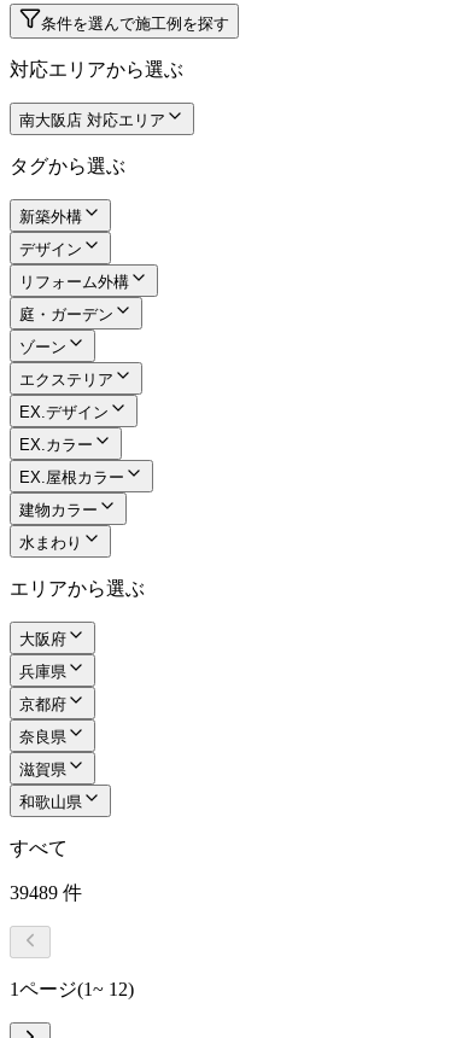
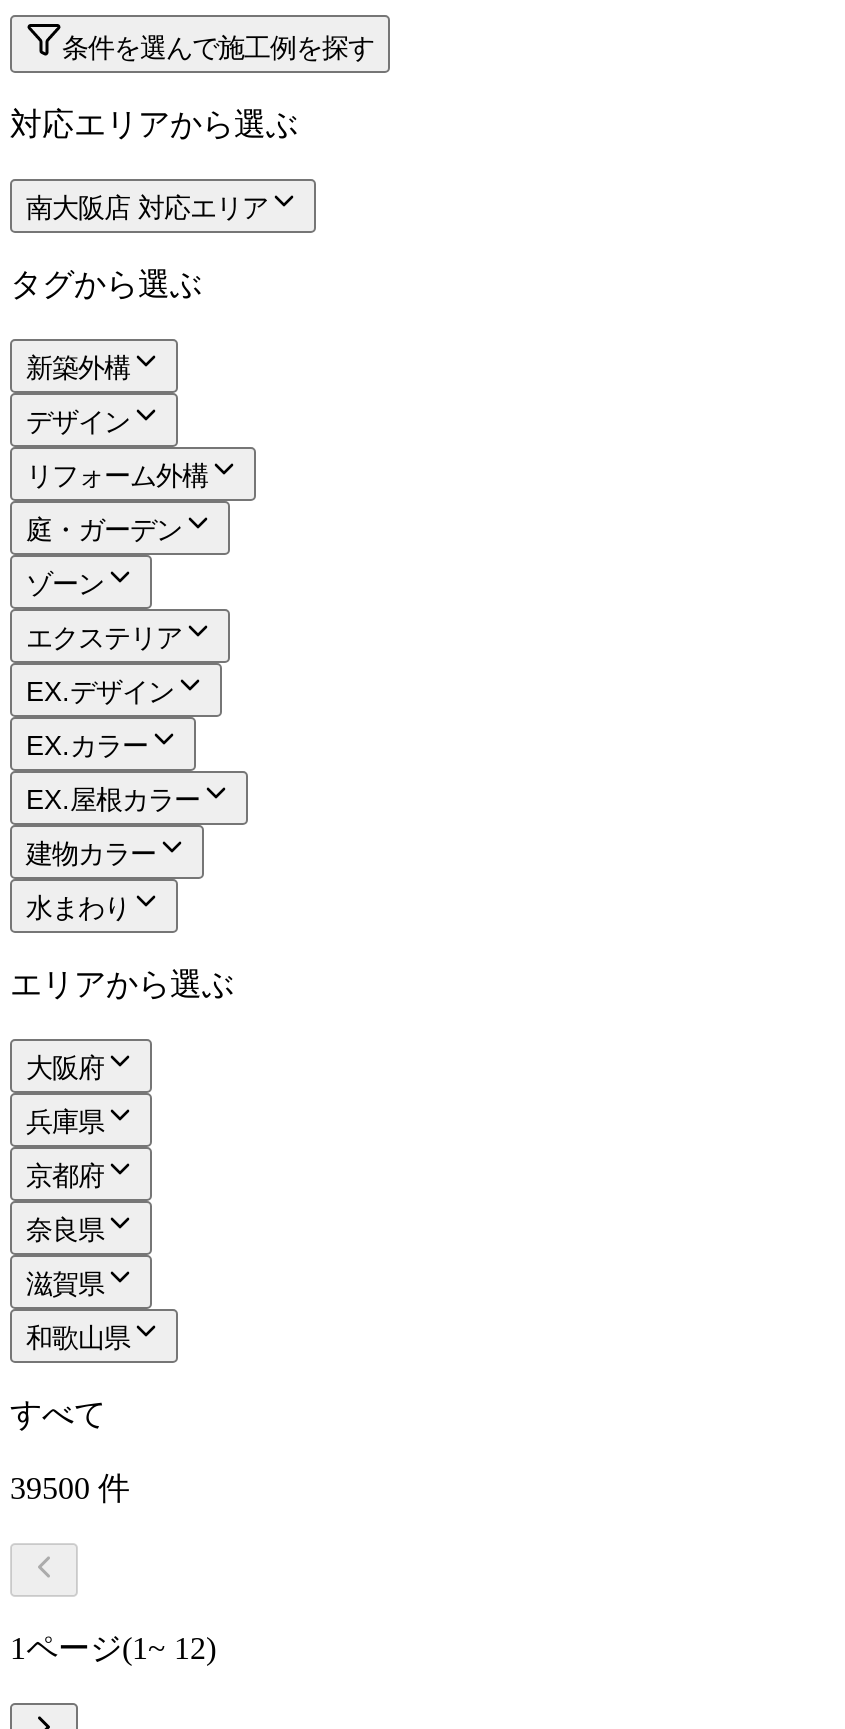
- 39489件
+ 39500件
